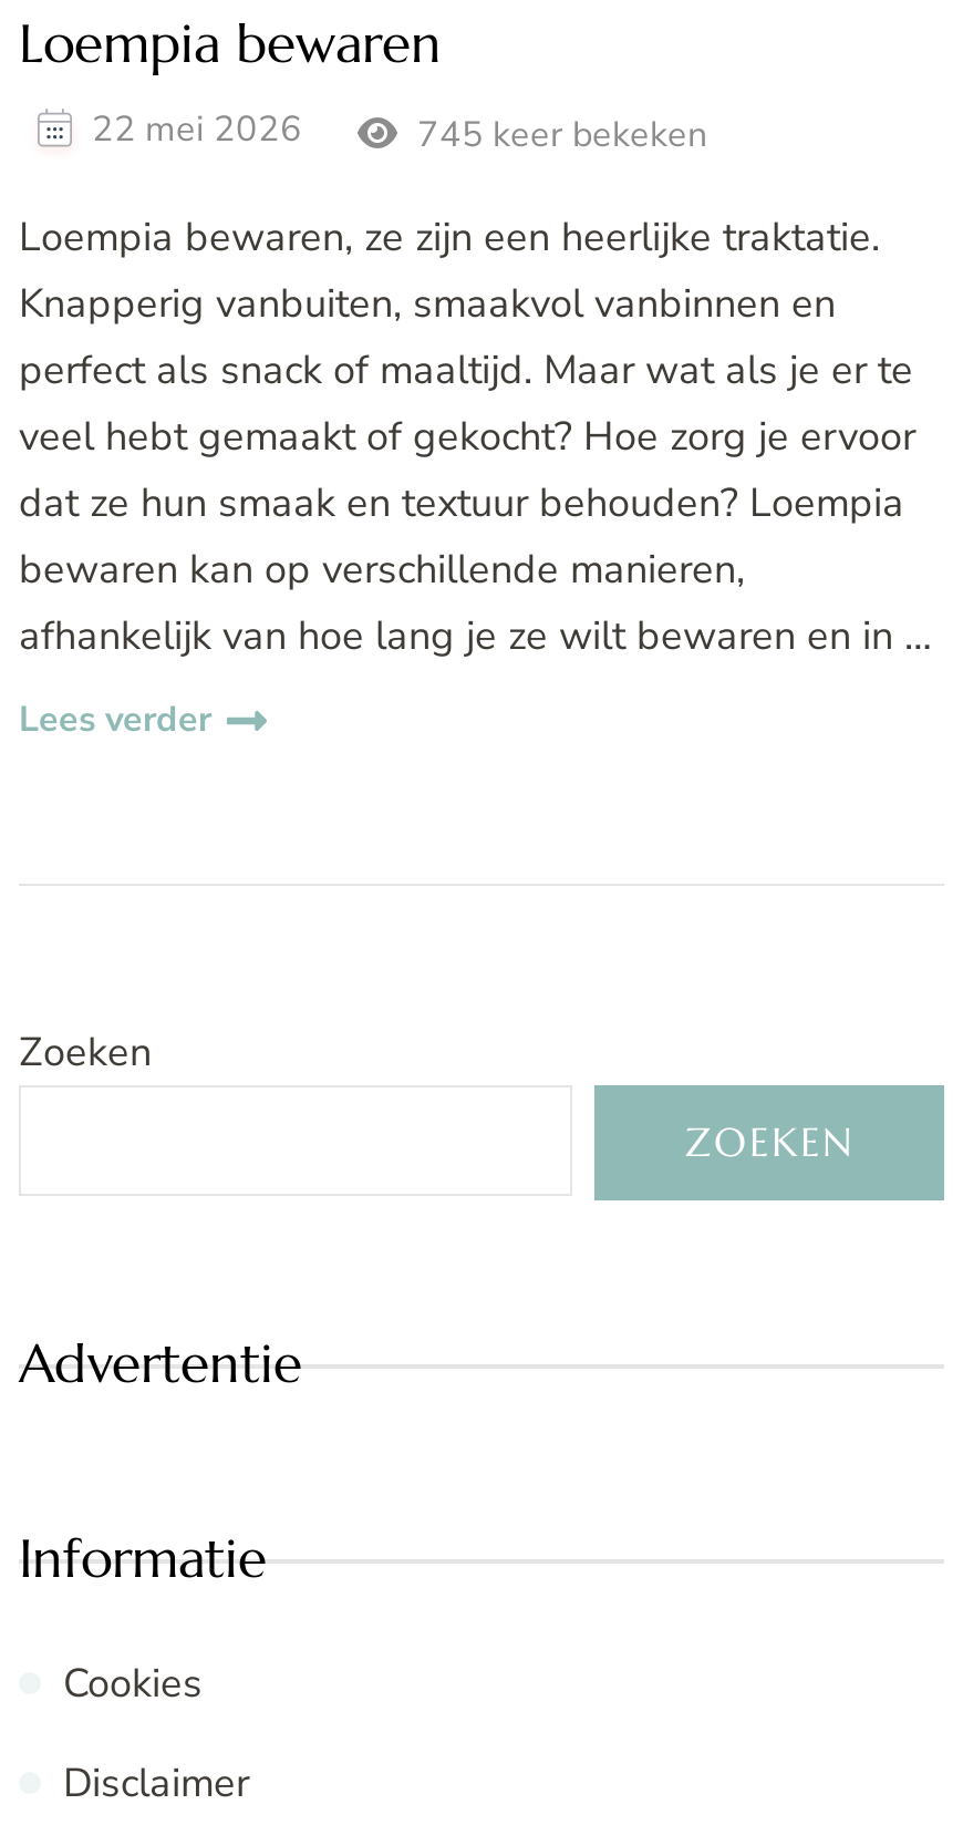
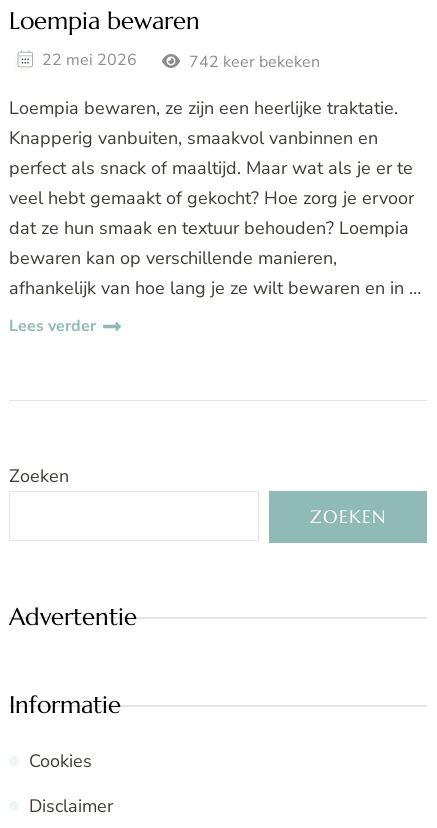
- 745 keer bekeken
+ 742 keer bekeken
